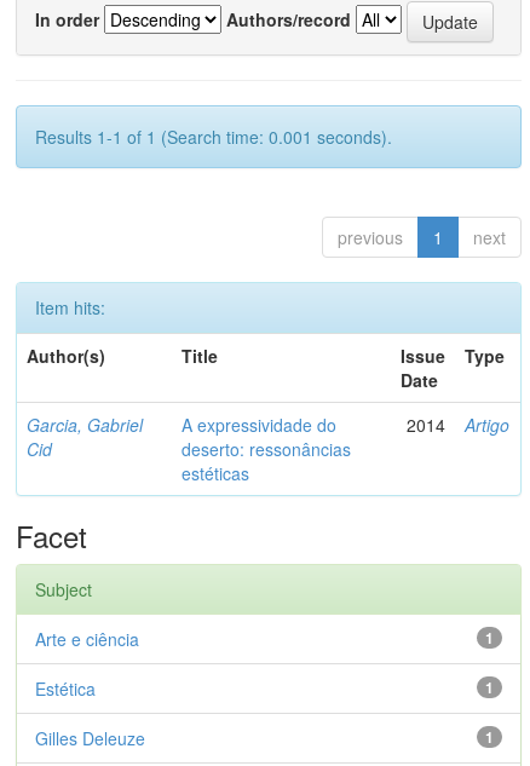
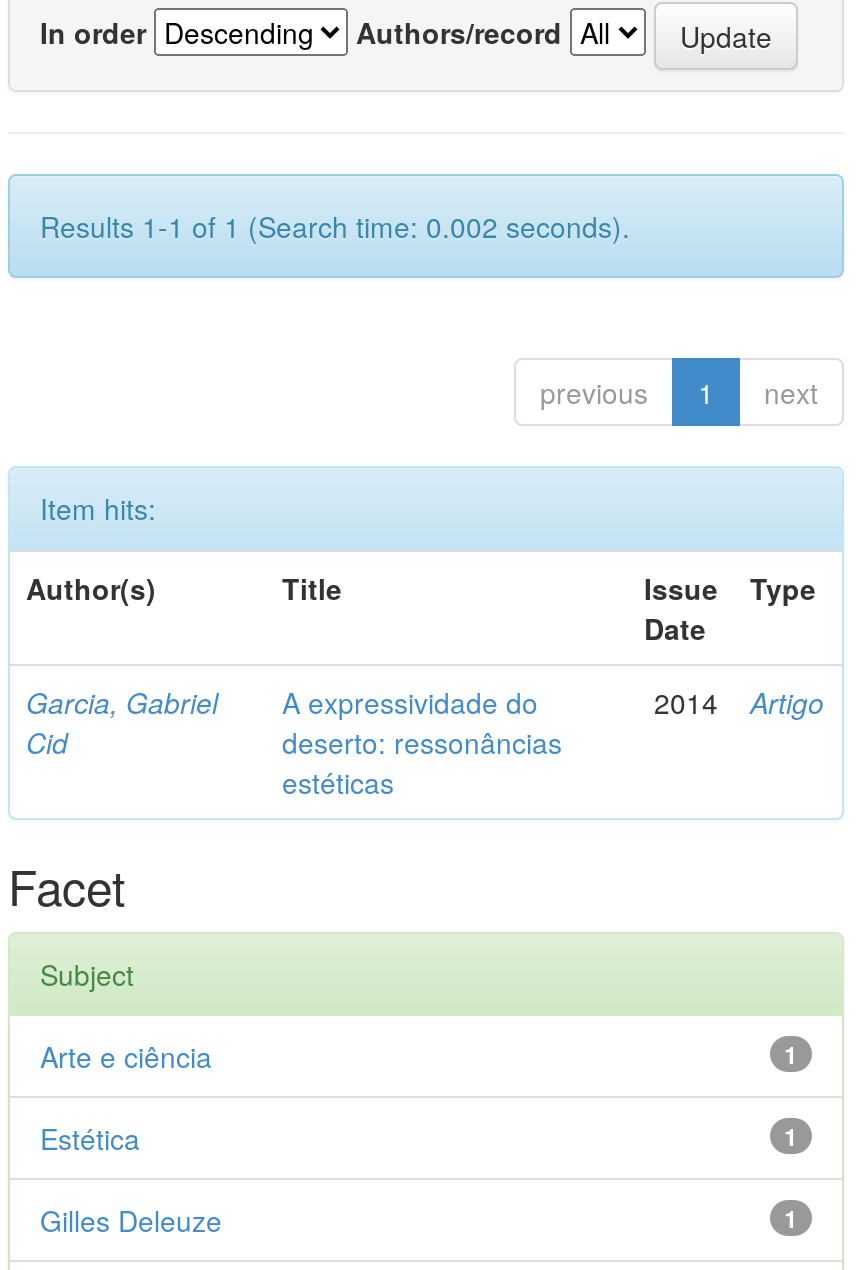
- Results 1-1 of 1 (Search time: 0.001 seconds).
+ Results 1-1 of 1 (Search time: 0.002 seconds).
